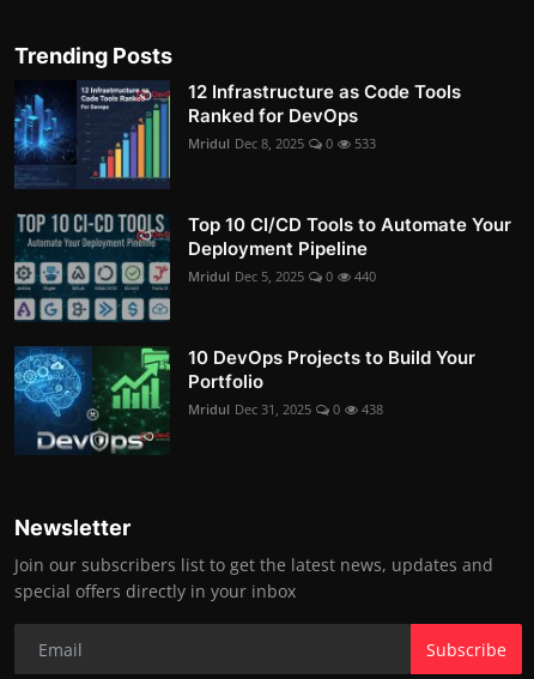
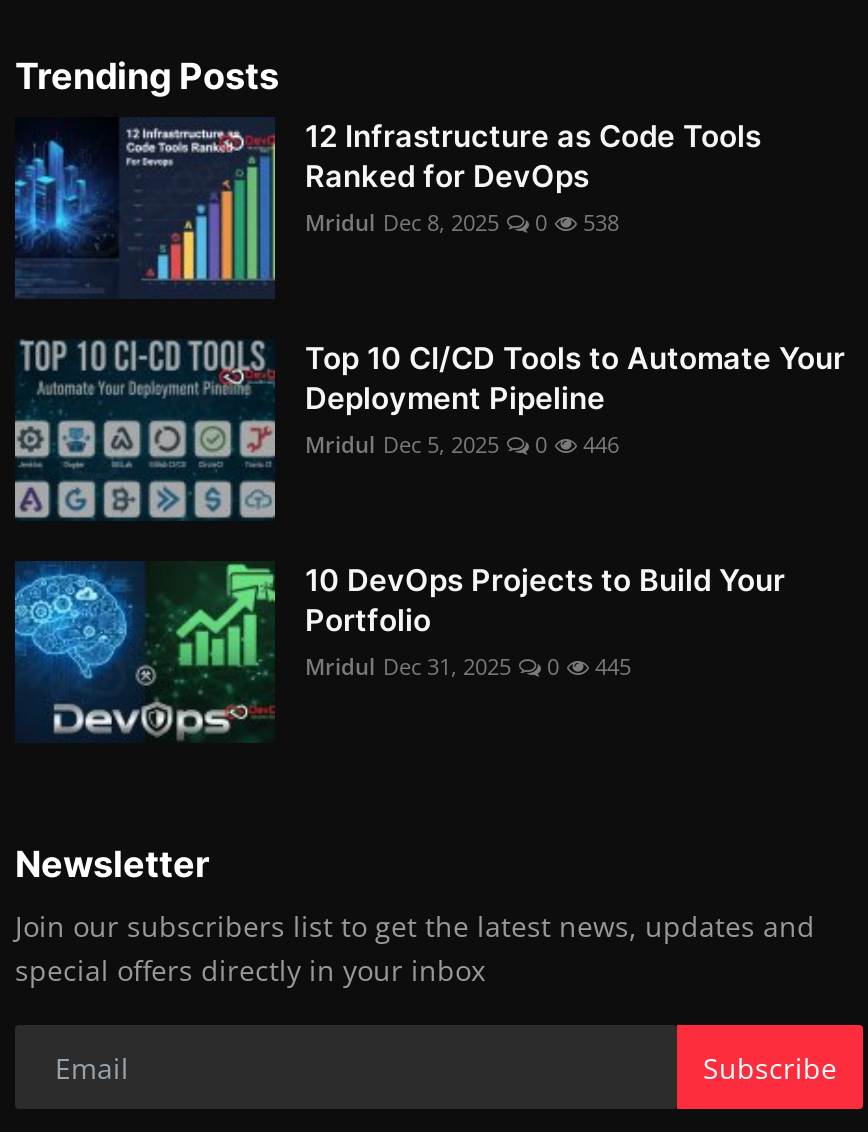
- Mridul Dec 8, 2025 0 533
+ Mridul Dec 8, 2025 0 538

- Mridul Dec 5, 2025 0 440
+ Mridul Dec 5, 2025 0 446

- Mridul Dec 31, 2025 0 438
+ Mridul Dec 31, 2025 0 445
